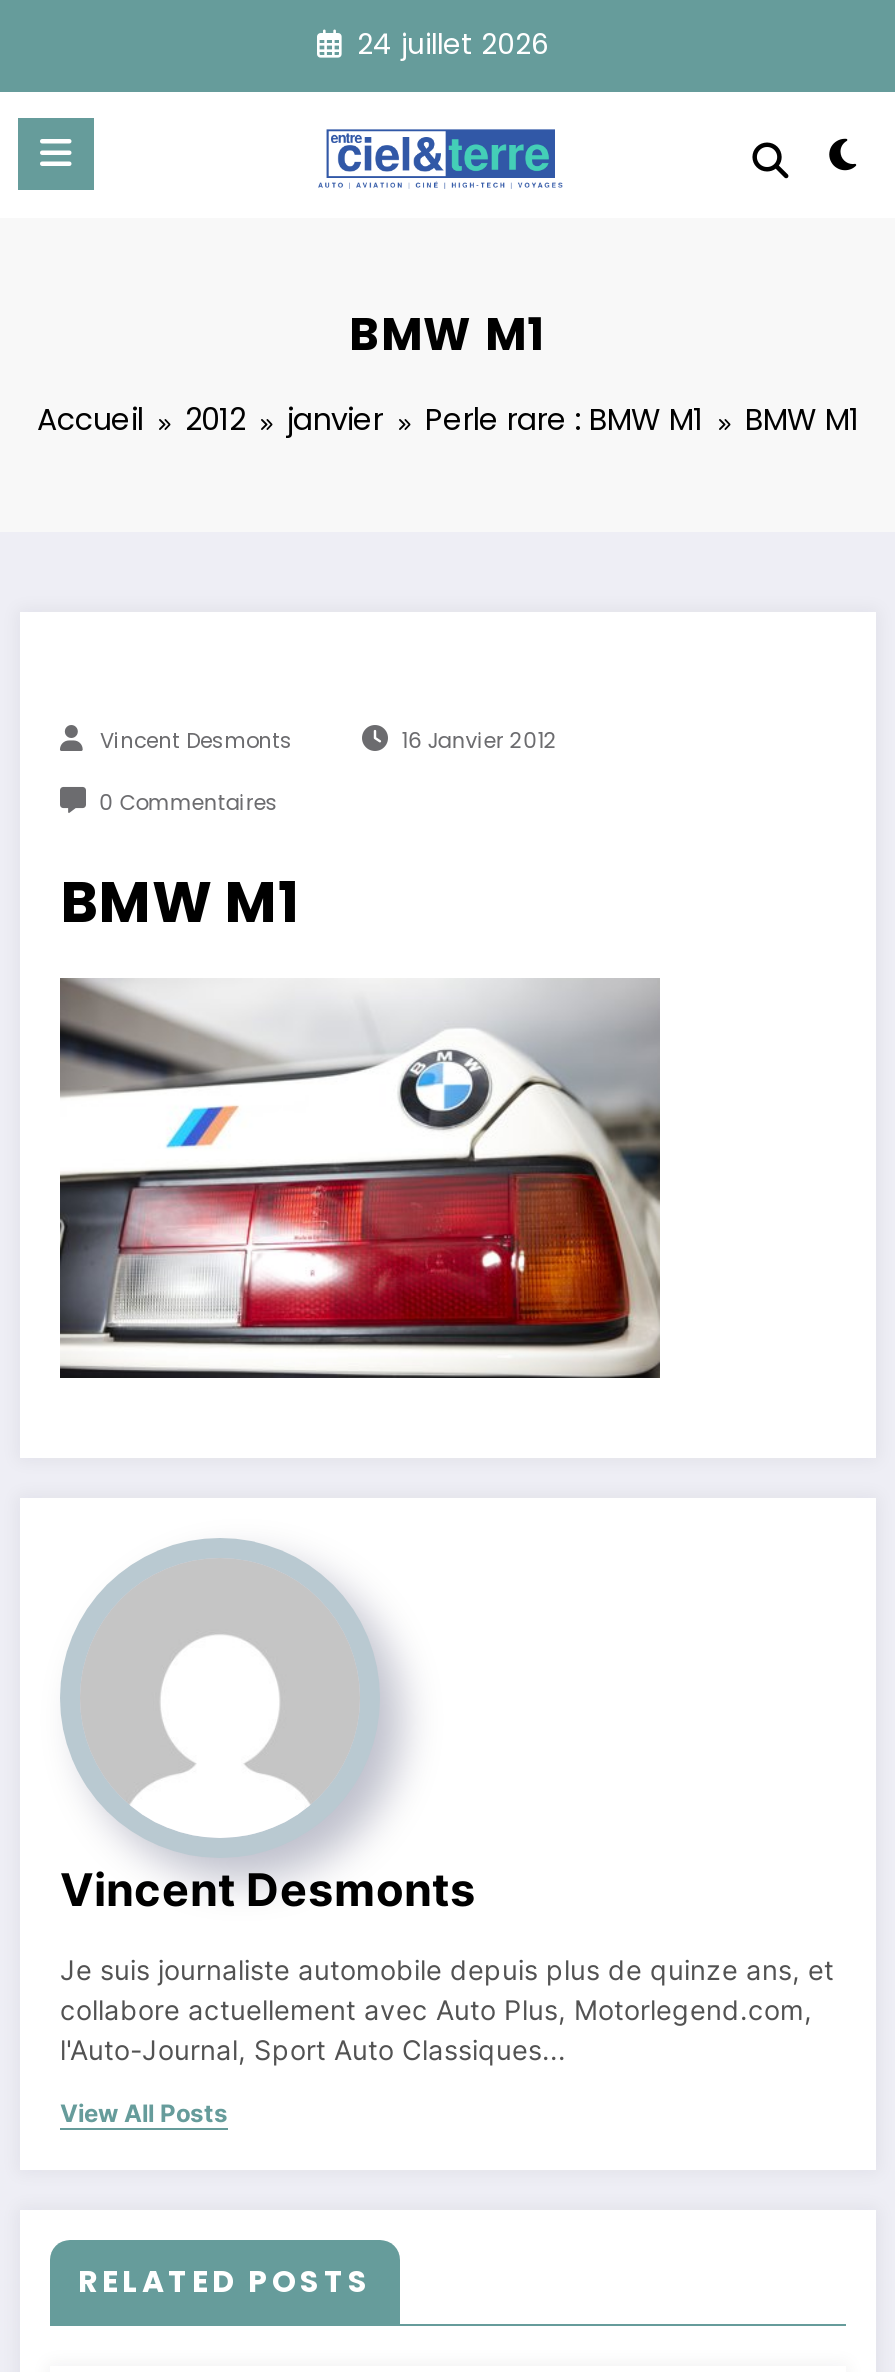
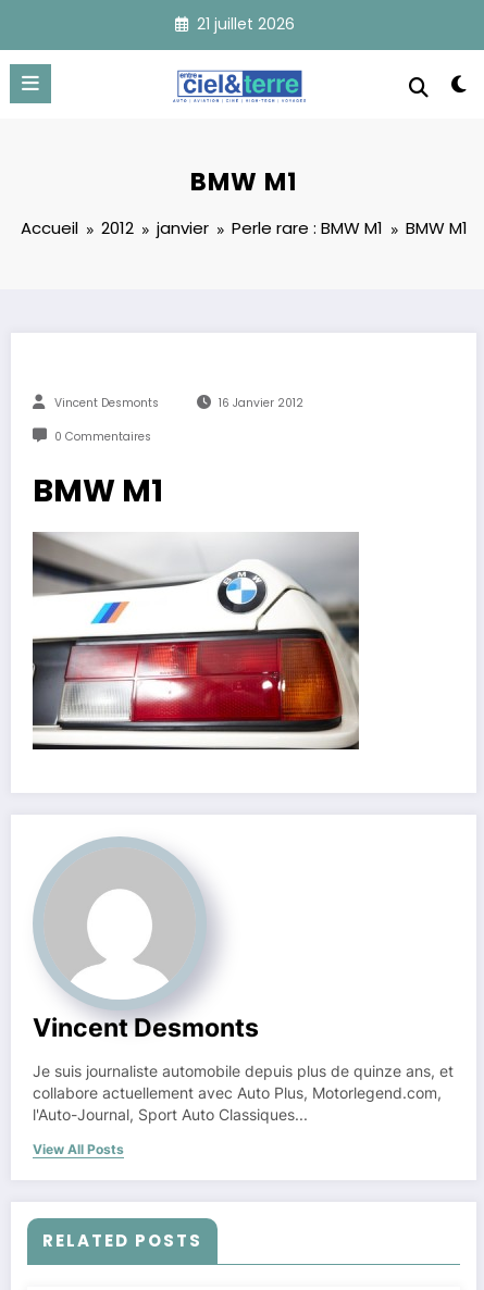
- 24 juillet 2026
+ 21 juillet 2026
